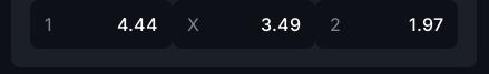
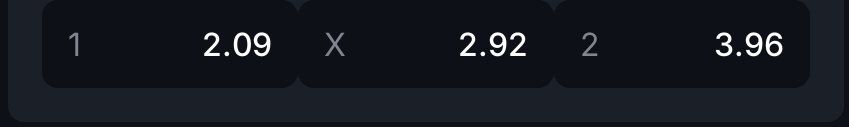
- 4.44 X
+ 2.09 X

- 3.49 2
+ 2.92 2

- 1.97
+ 3.96
